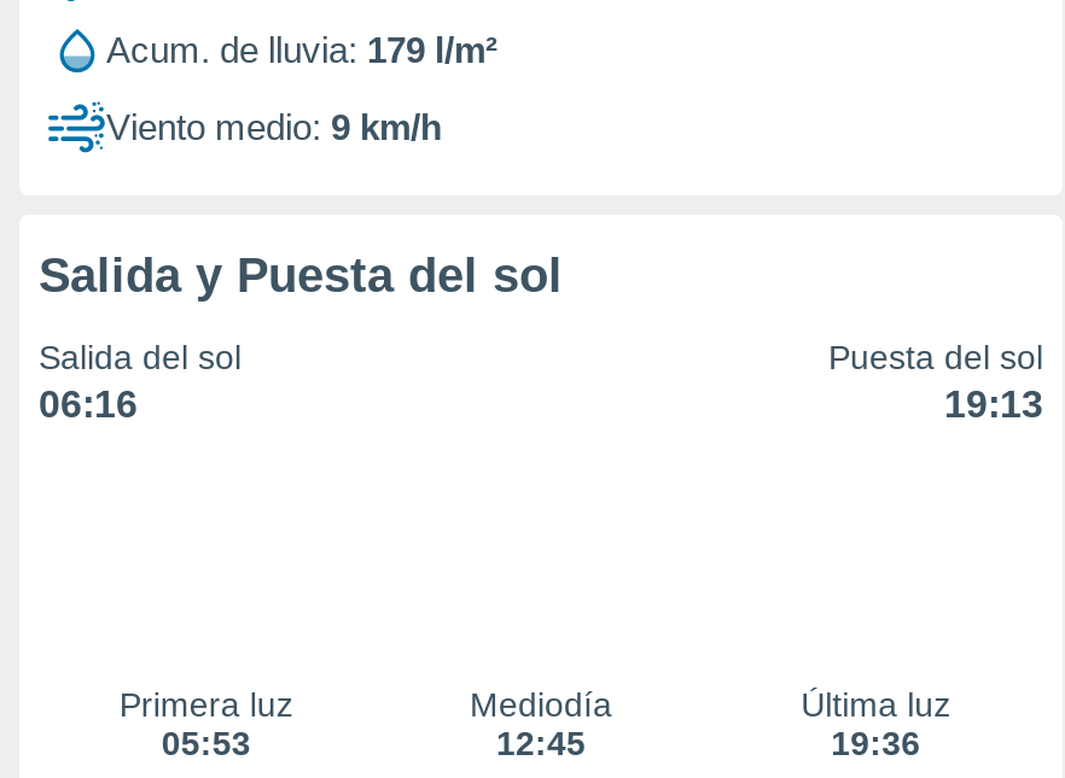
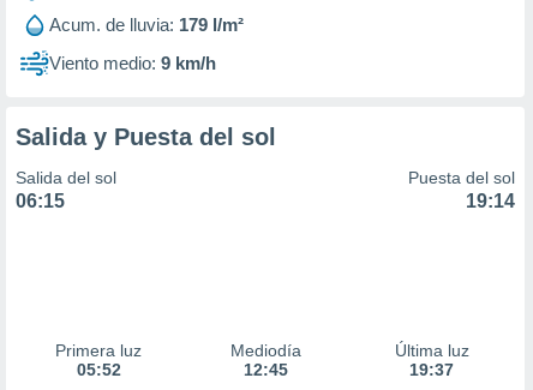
- 06:16
+ 06:15

- 19:13
+ 19:14

- 05:53
+ 05:52

- 19:36
+ 19:37
